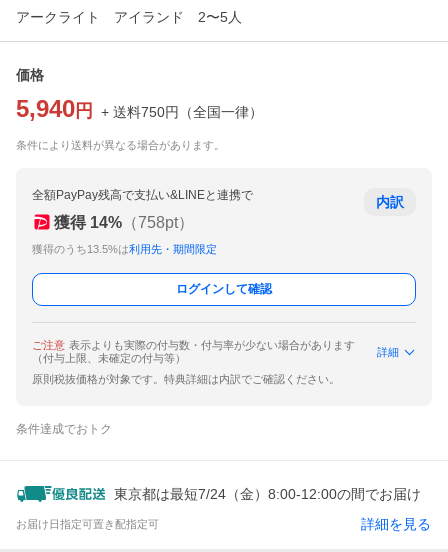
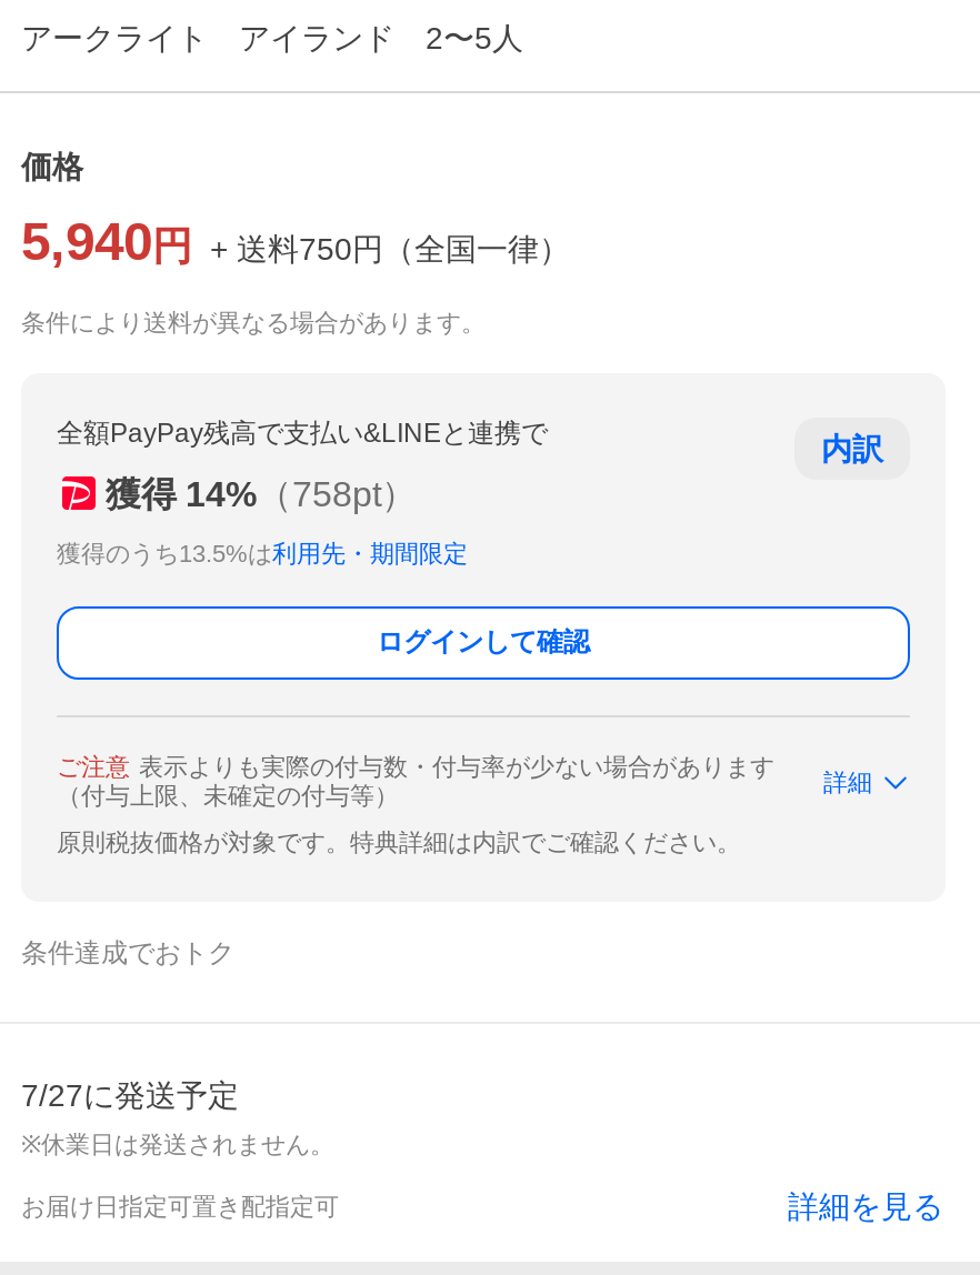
- 東京都は最短7/24（金）8:00-12:00の間でお届け
+ 7/27に発送予定
+ ※休業日は発送されません。
